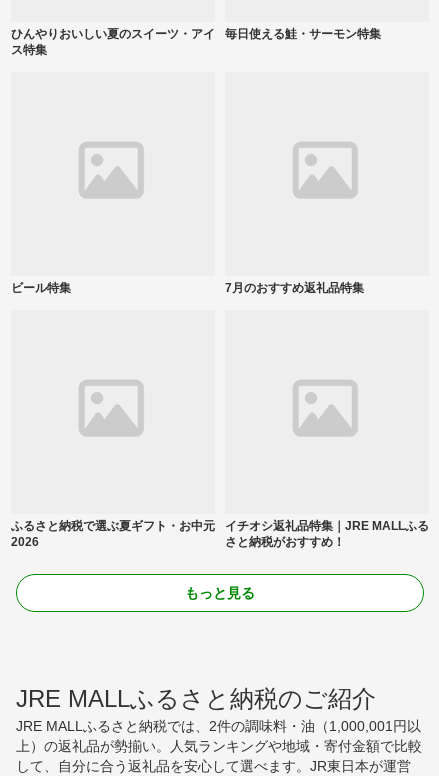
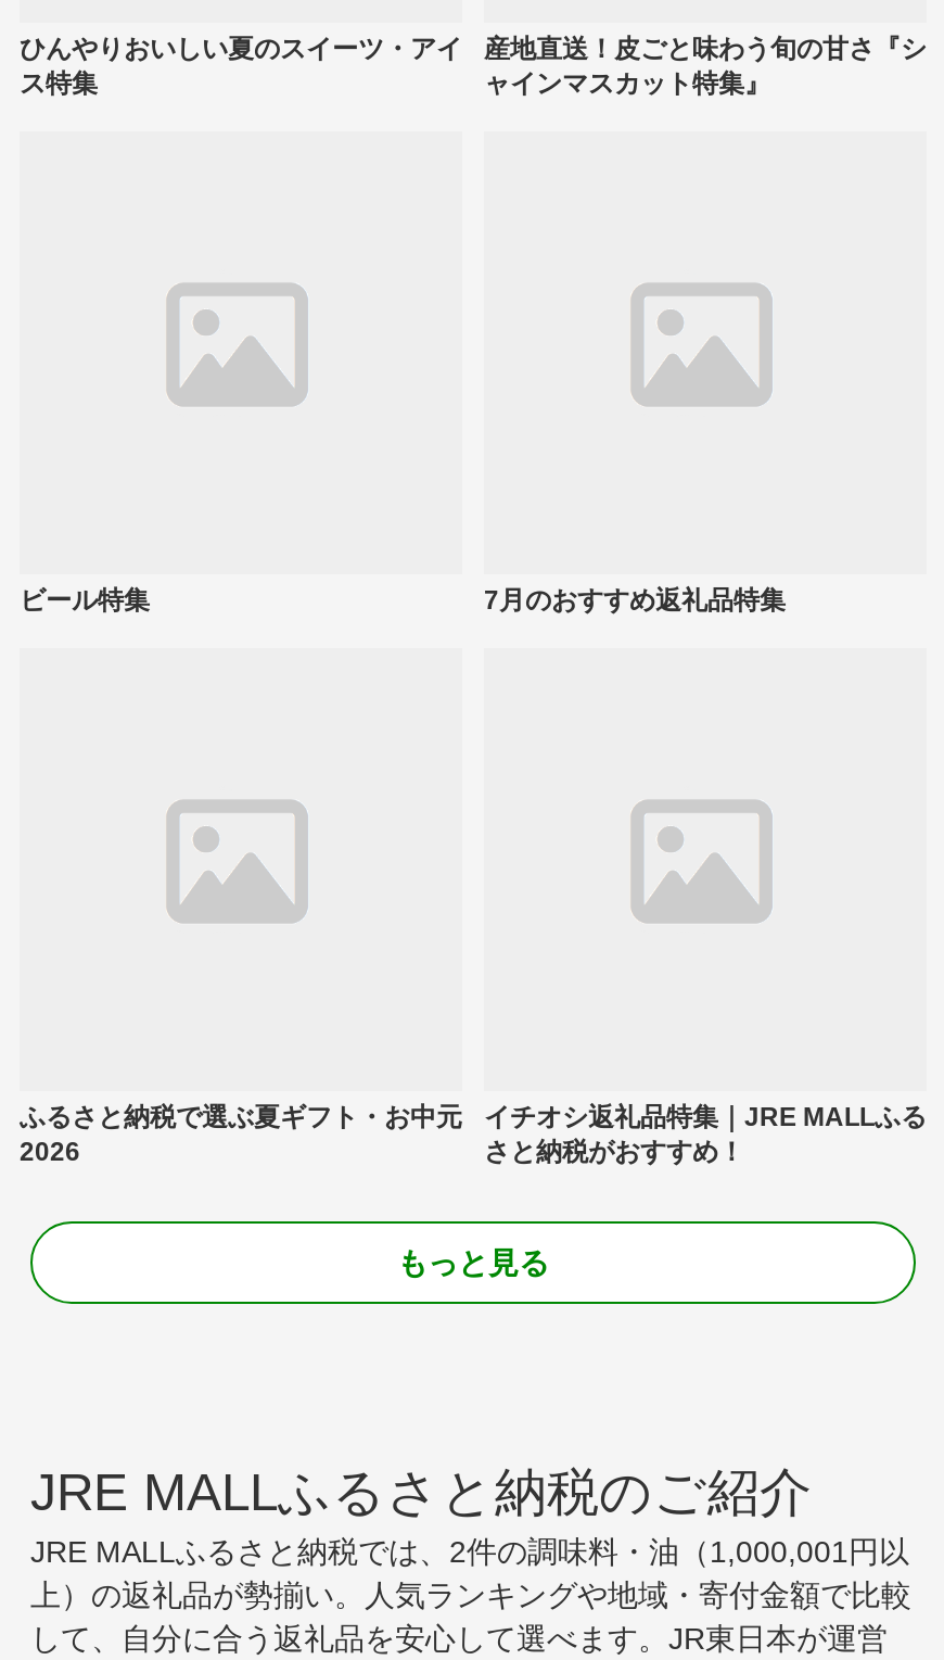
- 毎日使える鮭・サーモン特集
+ 産地直送！皮ごと味わう旬の甘さ『シ
+ ャインマスカット特集』
